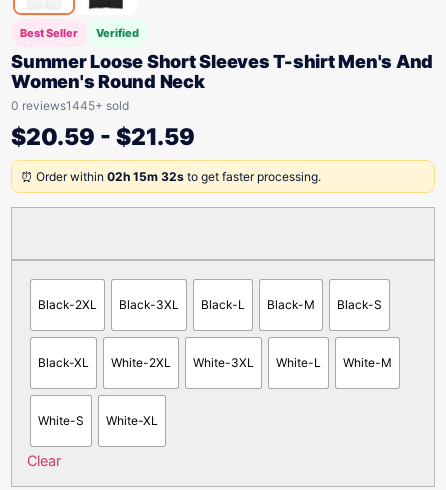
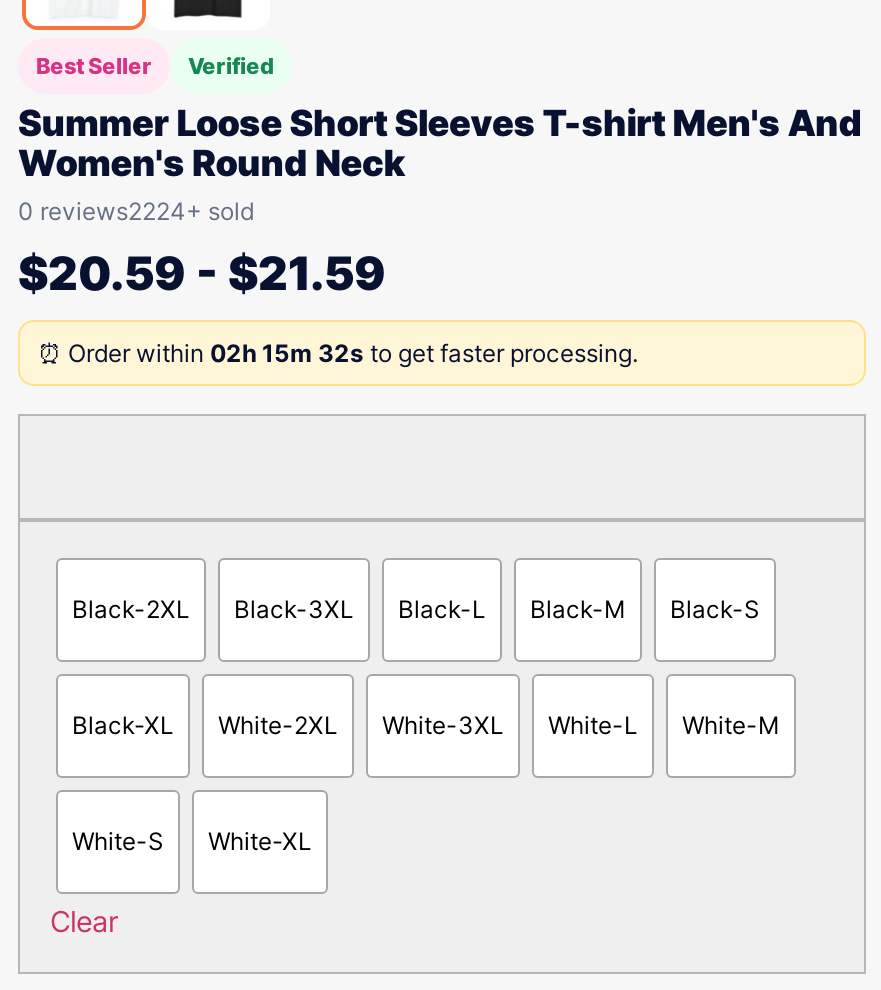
- 0 reviews1445+ sold
+ 0 reviews2224+ sold
